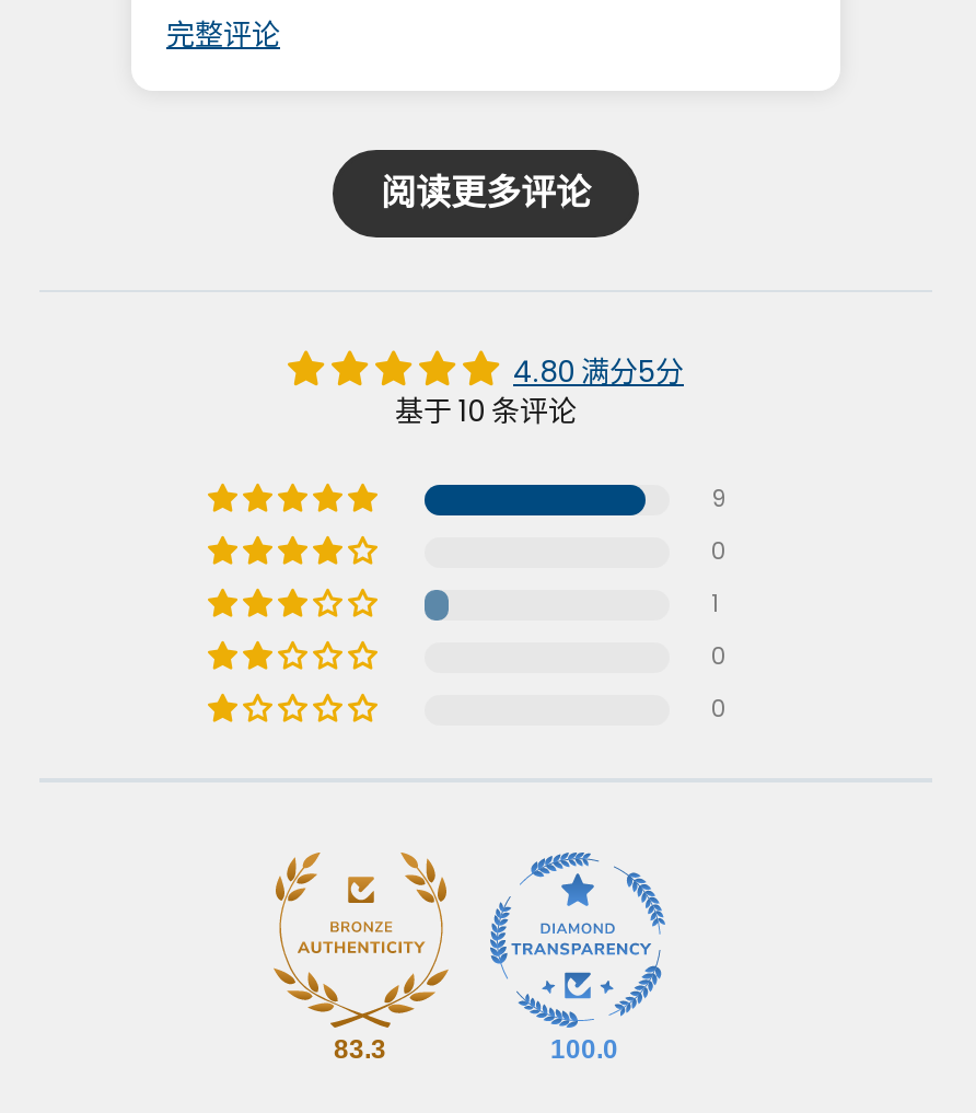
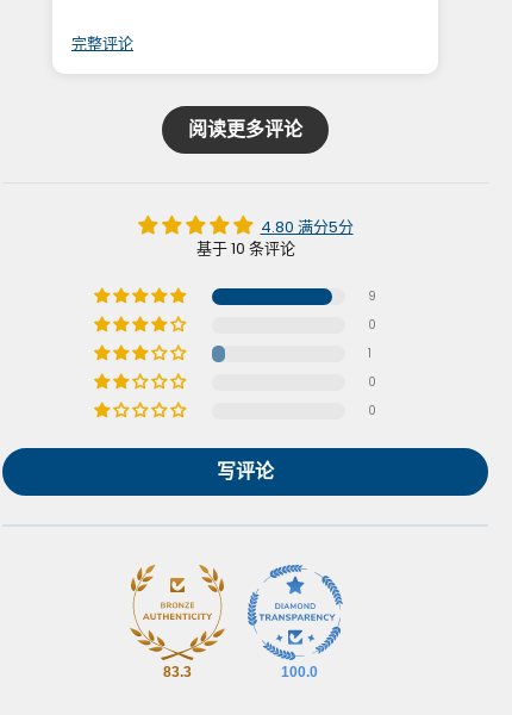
+ 写评论
